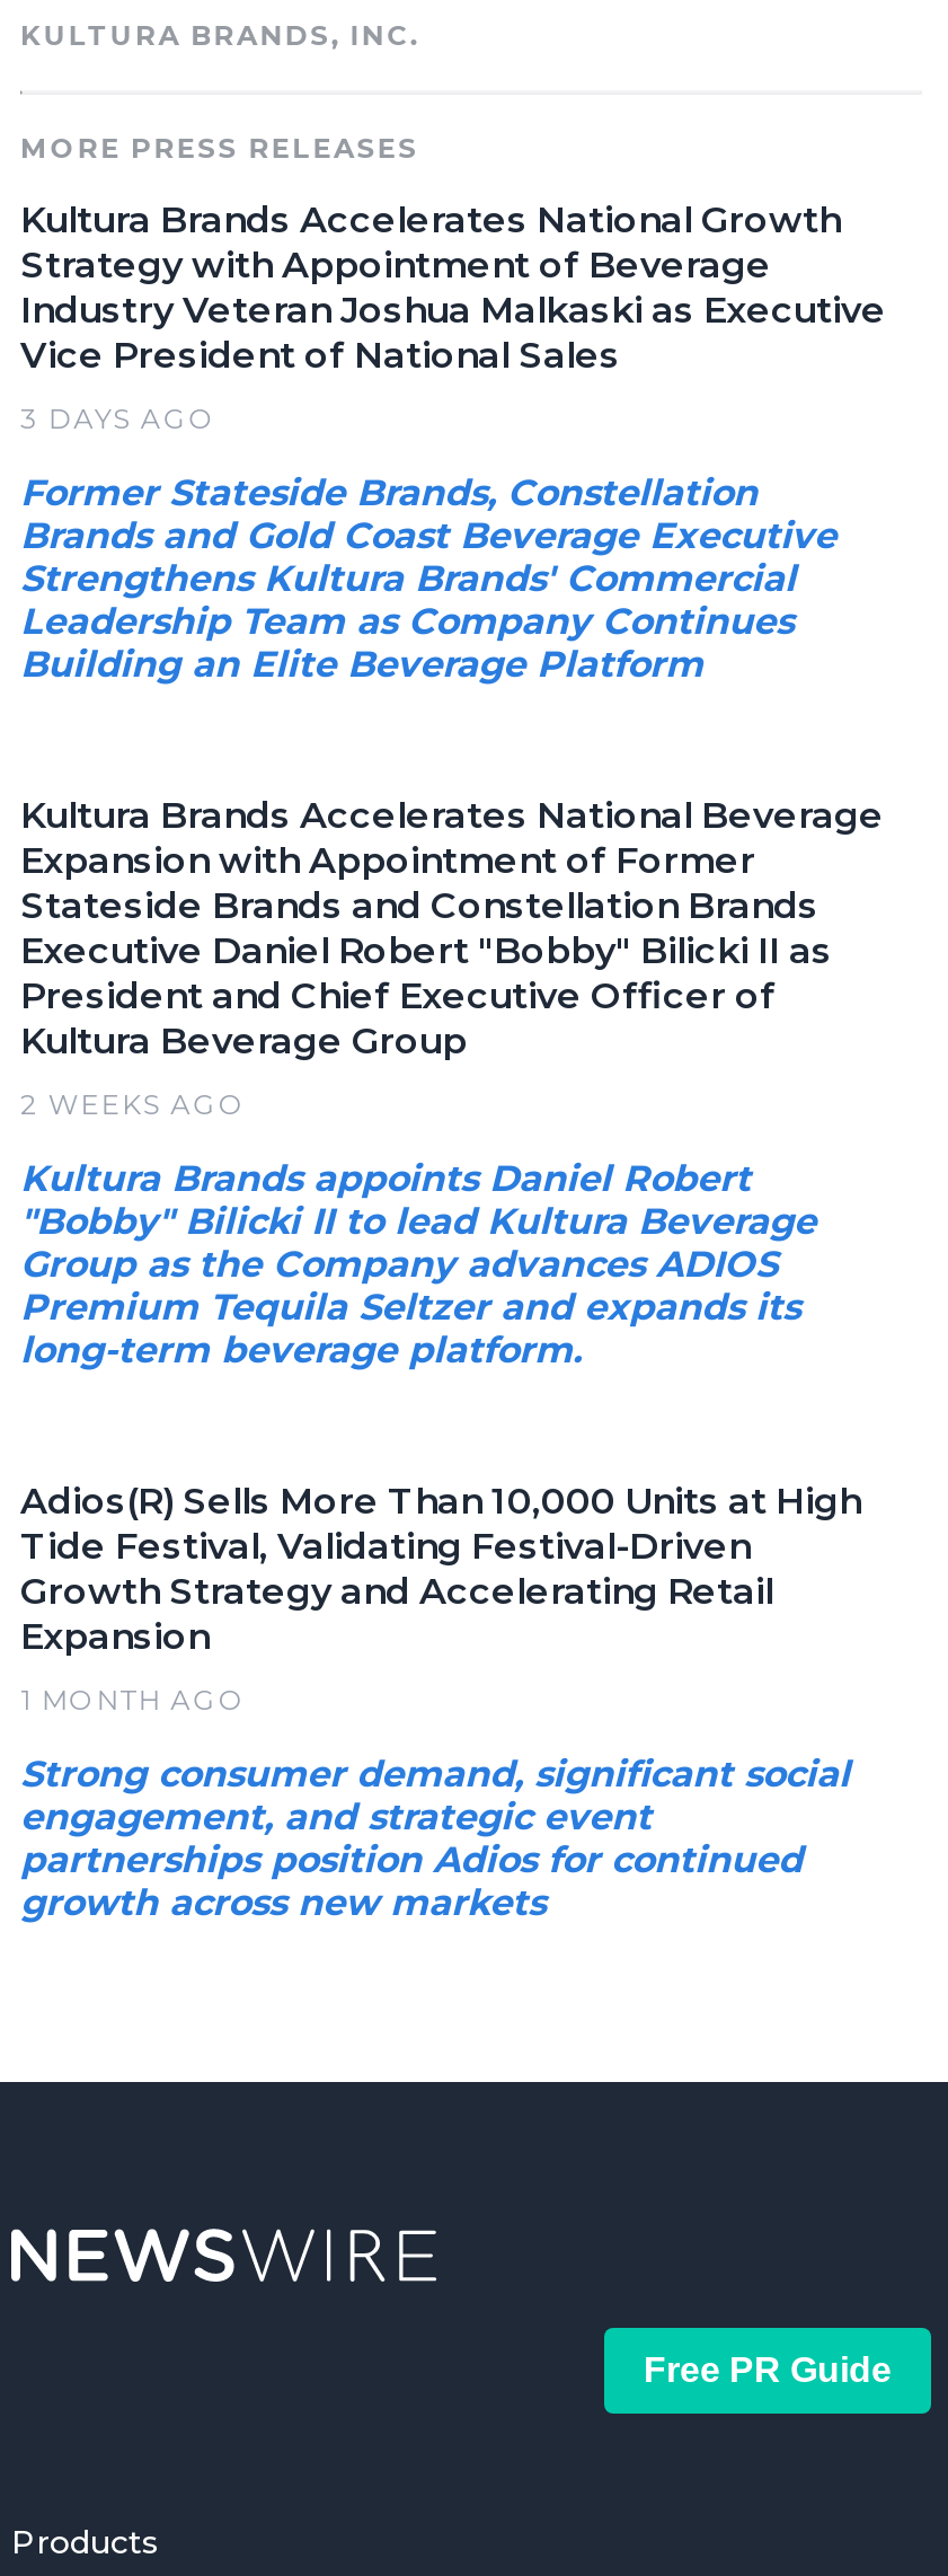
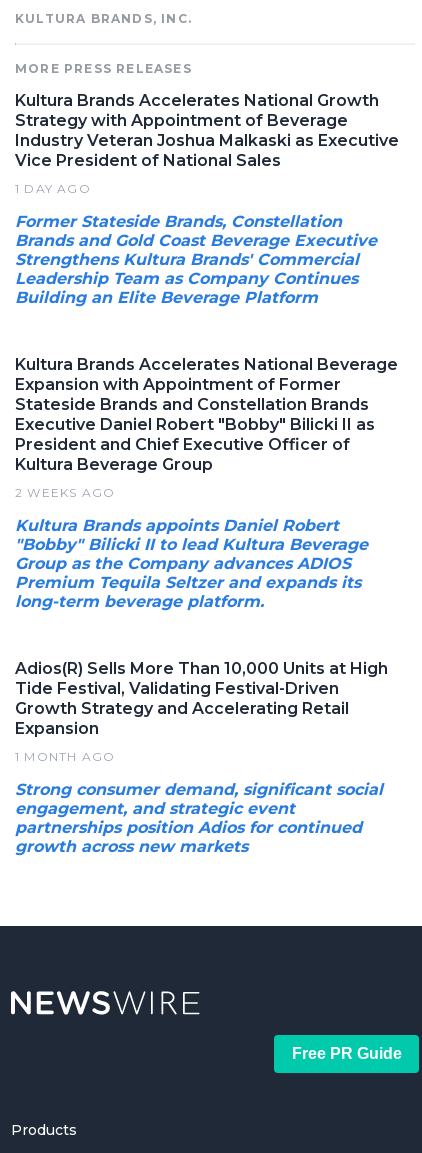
- 3 DAYS AGO
+ 1 DAY AGO
